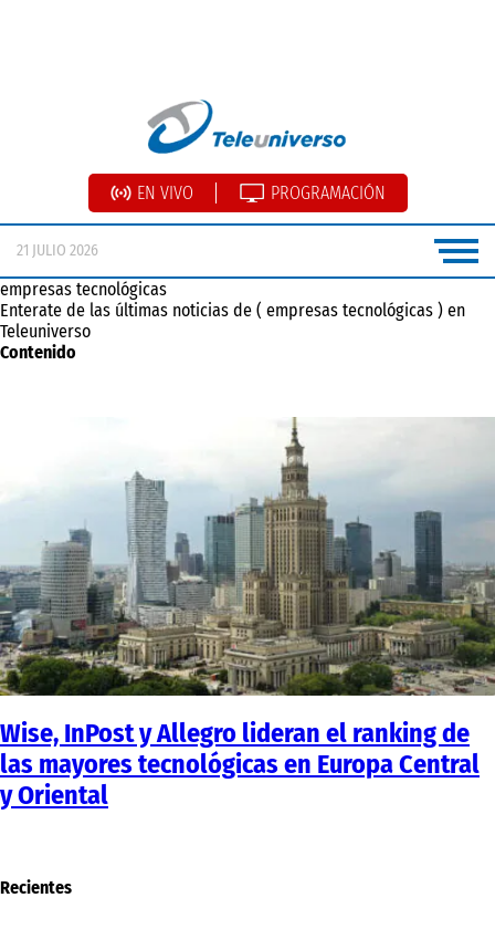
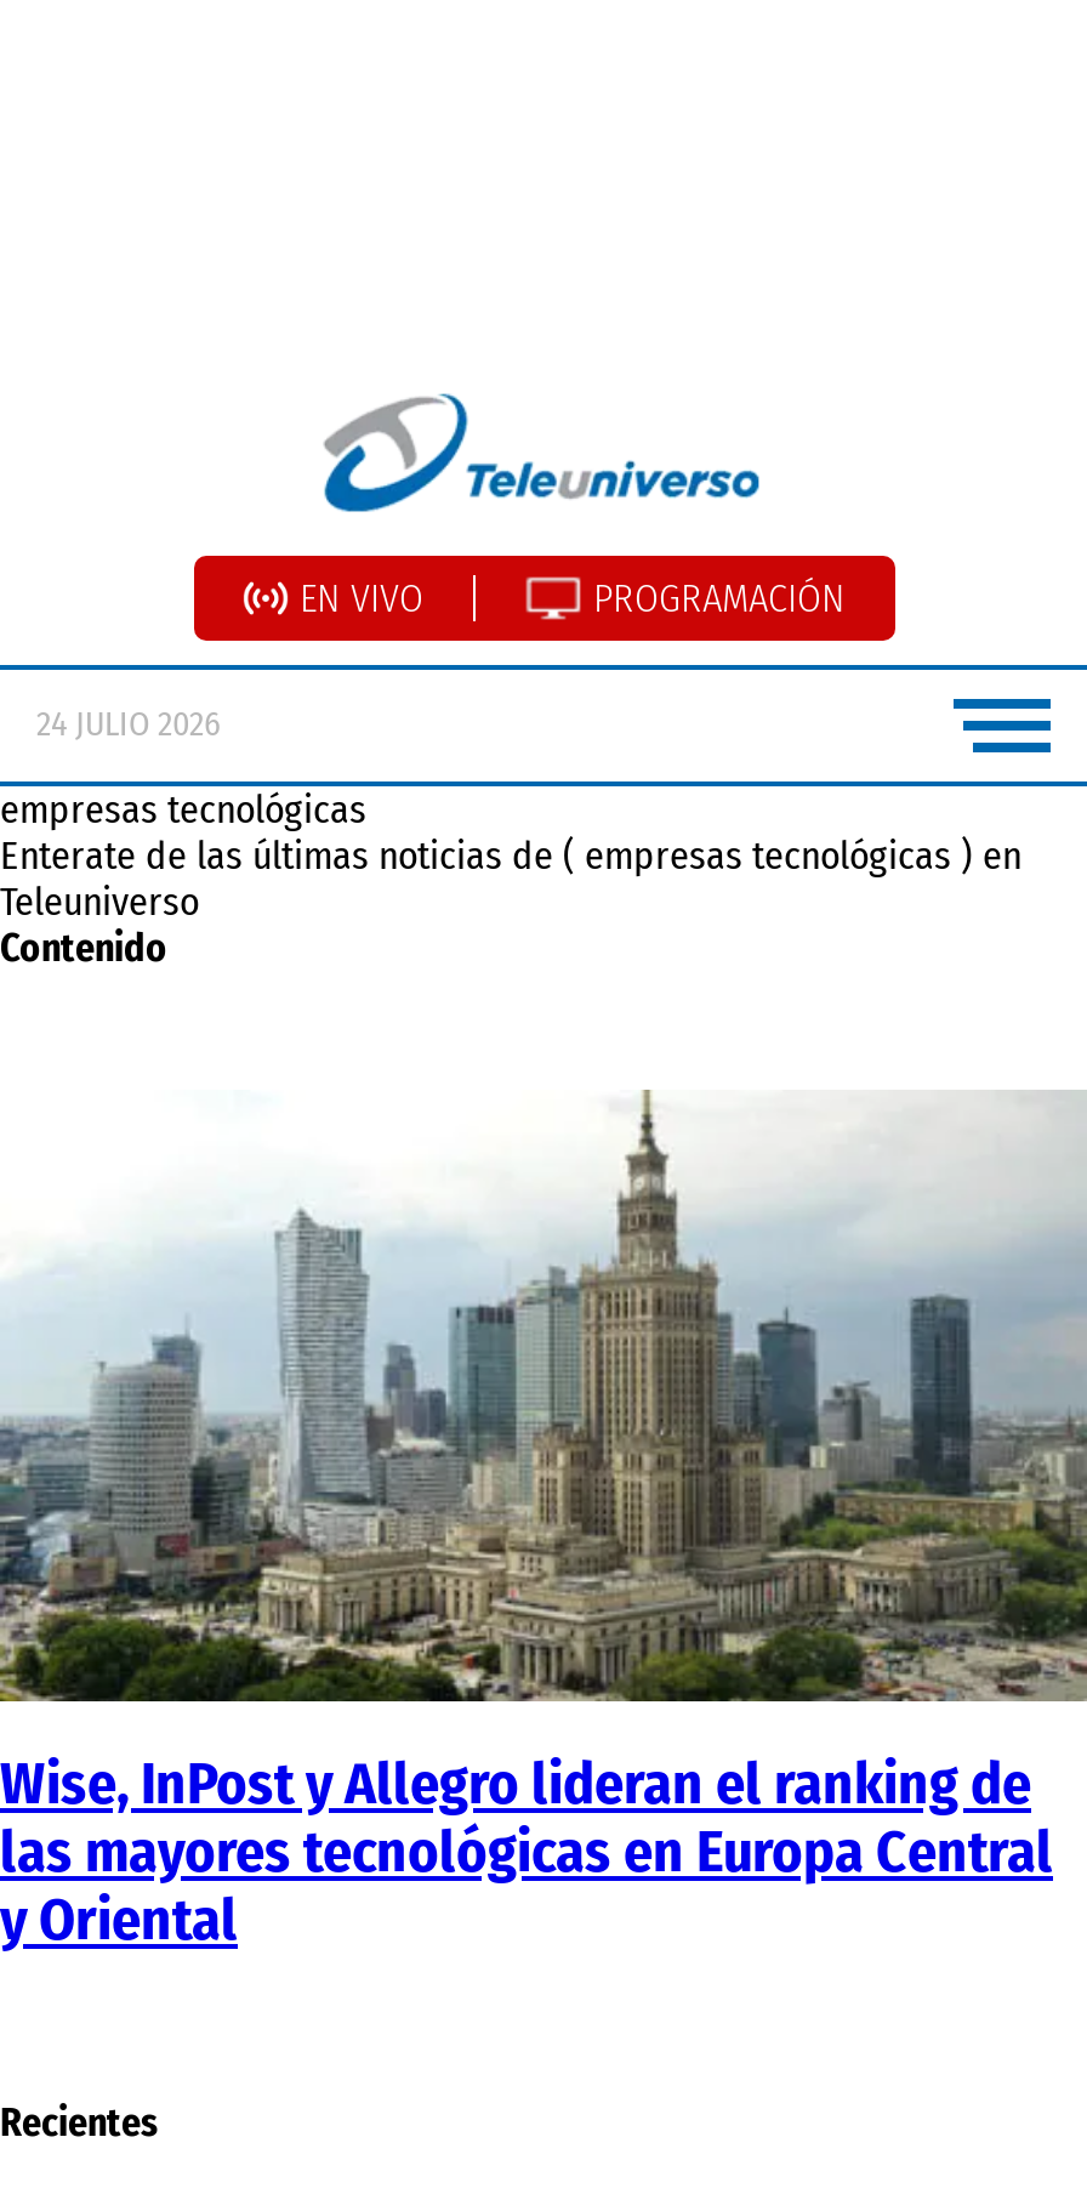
- 21 JULIO 2026
+ 24 JULIO 2026
